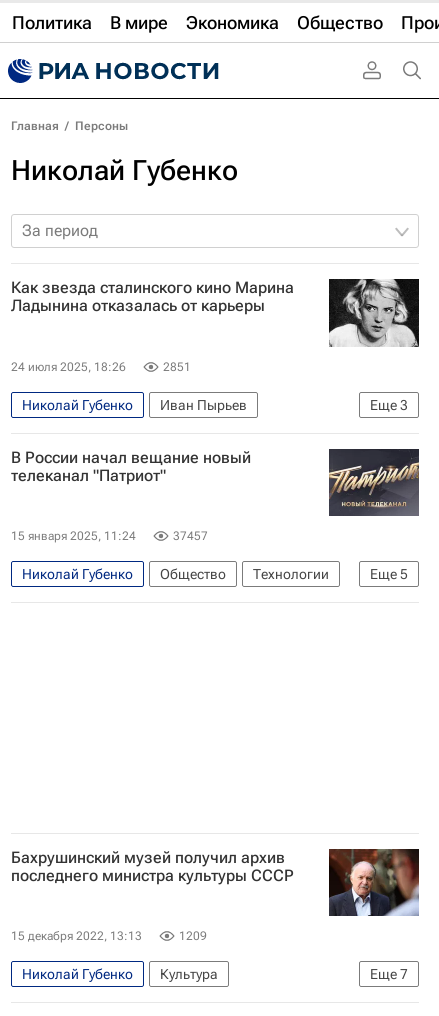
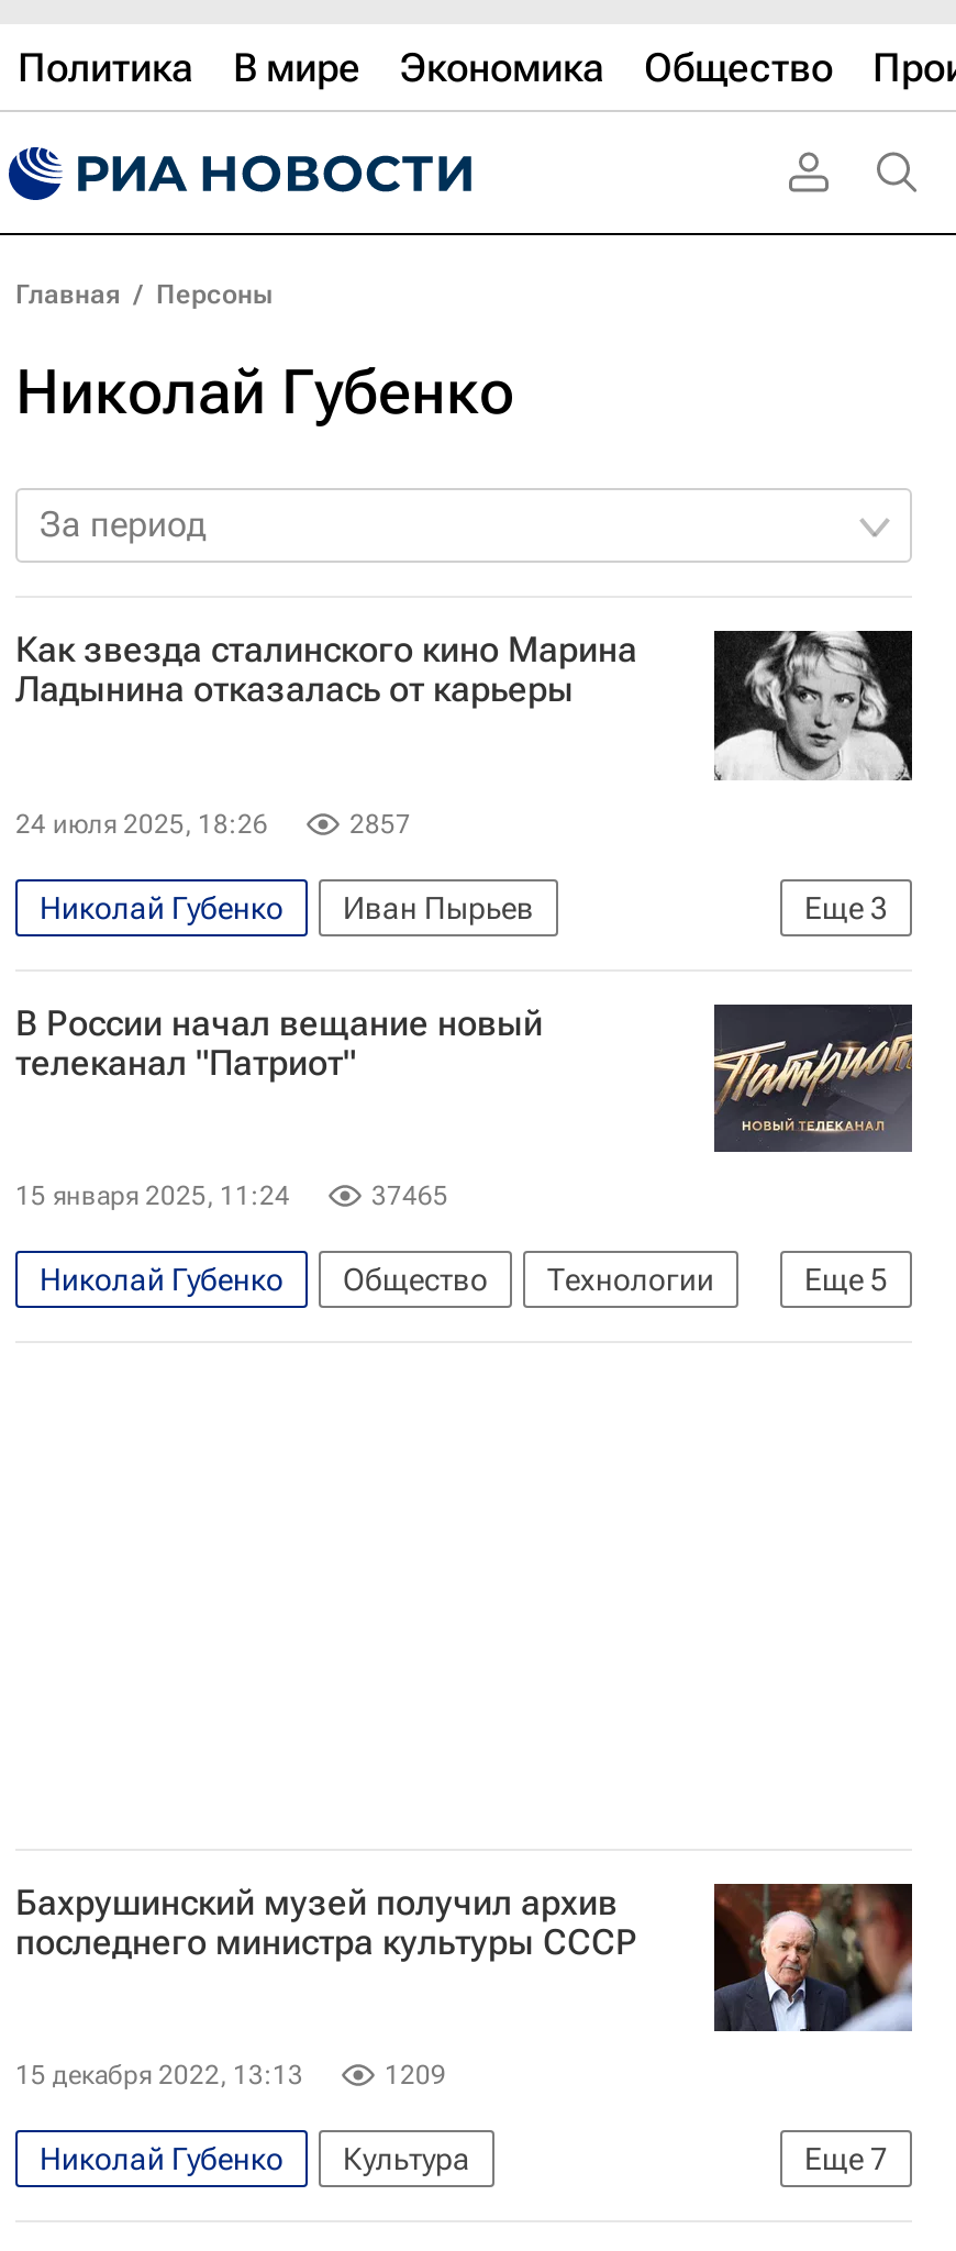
- 2851
+ 2857

- 37457
+ 37465
